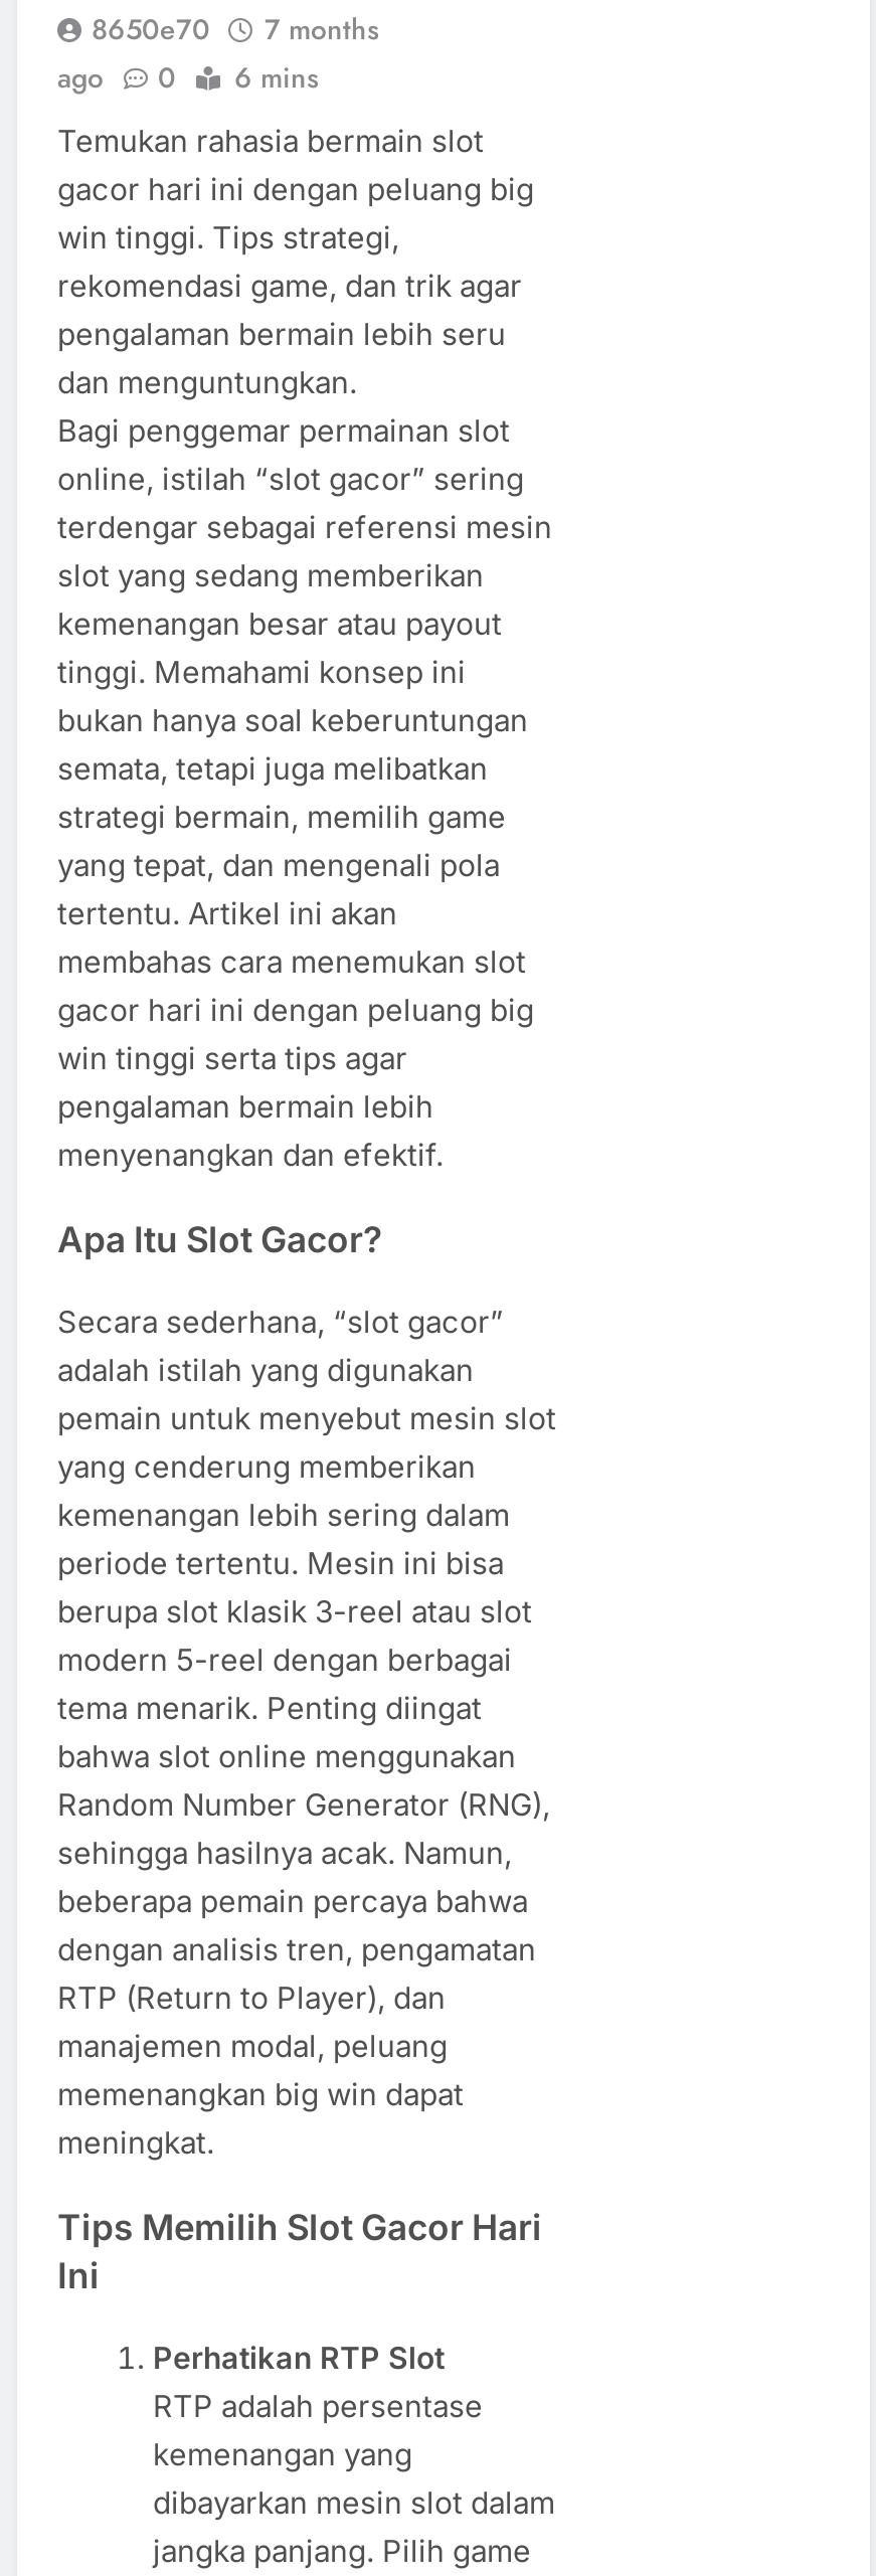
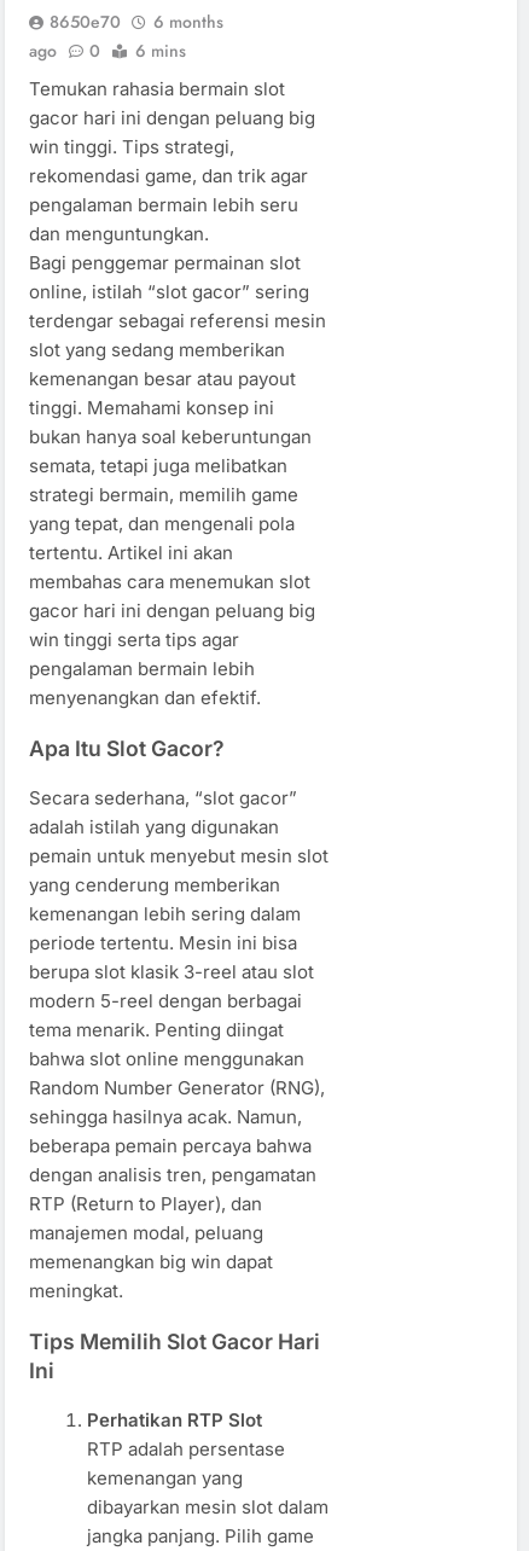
- 8650e70 7 months
+ 8650e70 6 months
